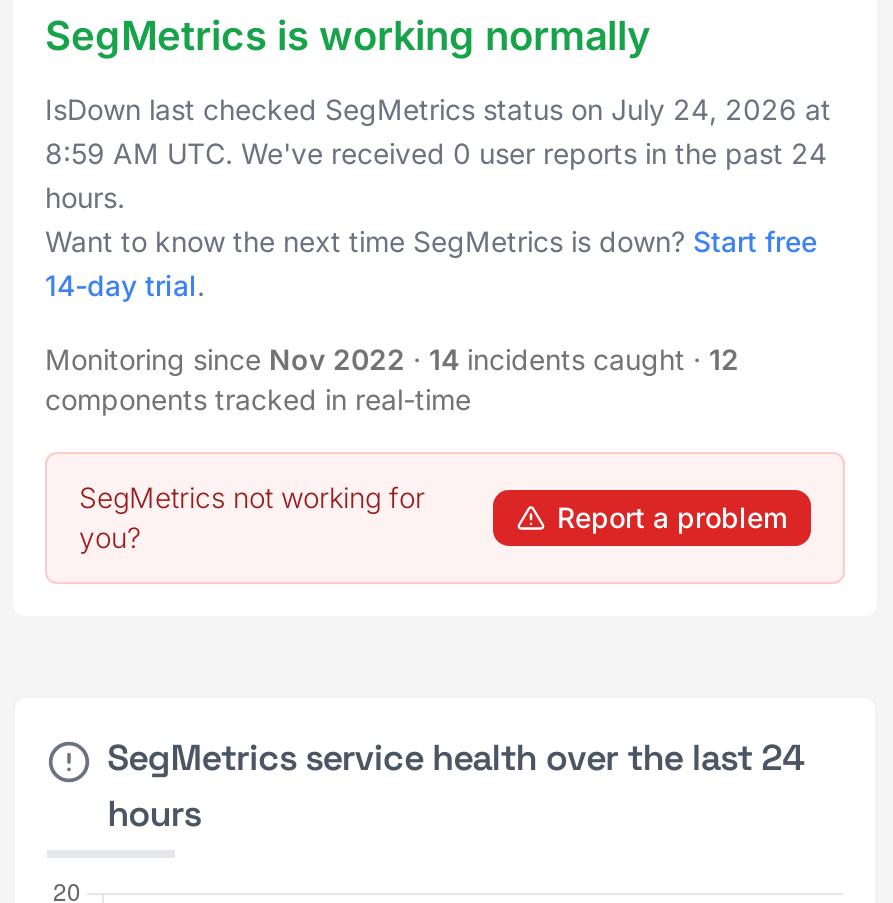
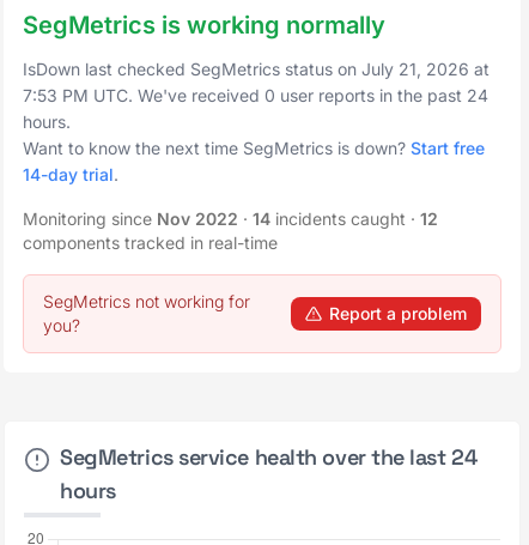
- IsDown last checked SegMetrics status on July 24, 2026 at
+ IsDown last checked SegMetrics status on July 21, 2026 at

- 8:59 AM UTC. We've received 0 user reports in the past 24
+ 7:53 PM UTC. We've received 0 user reports in the past 24
